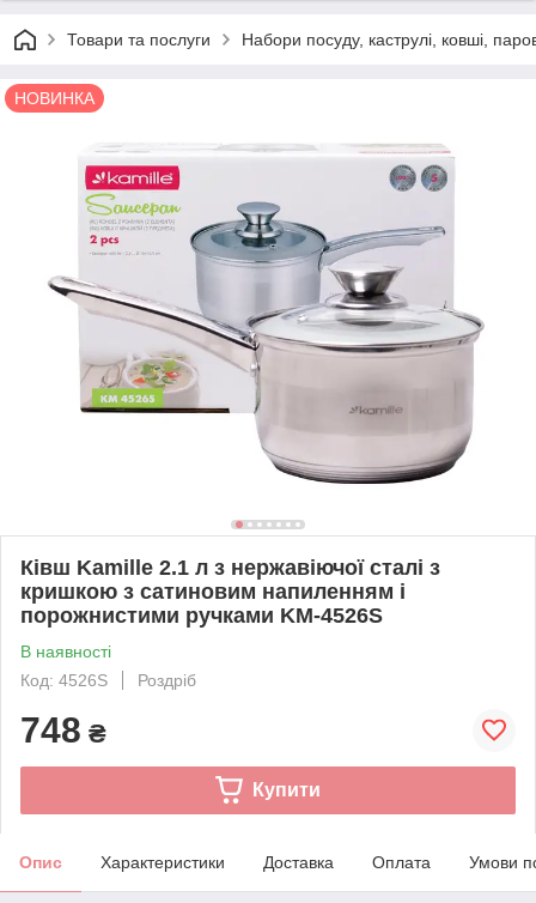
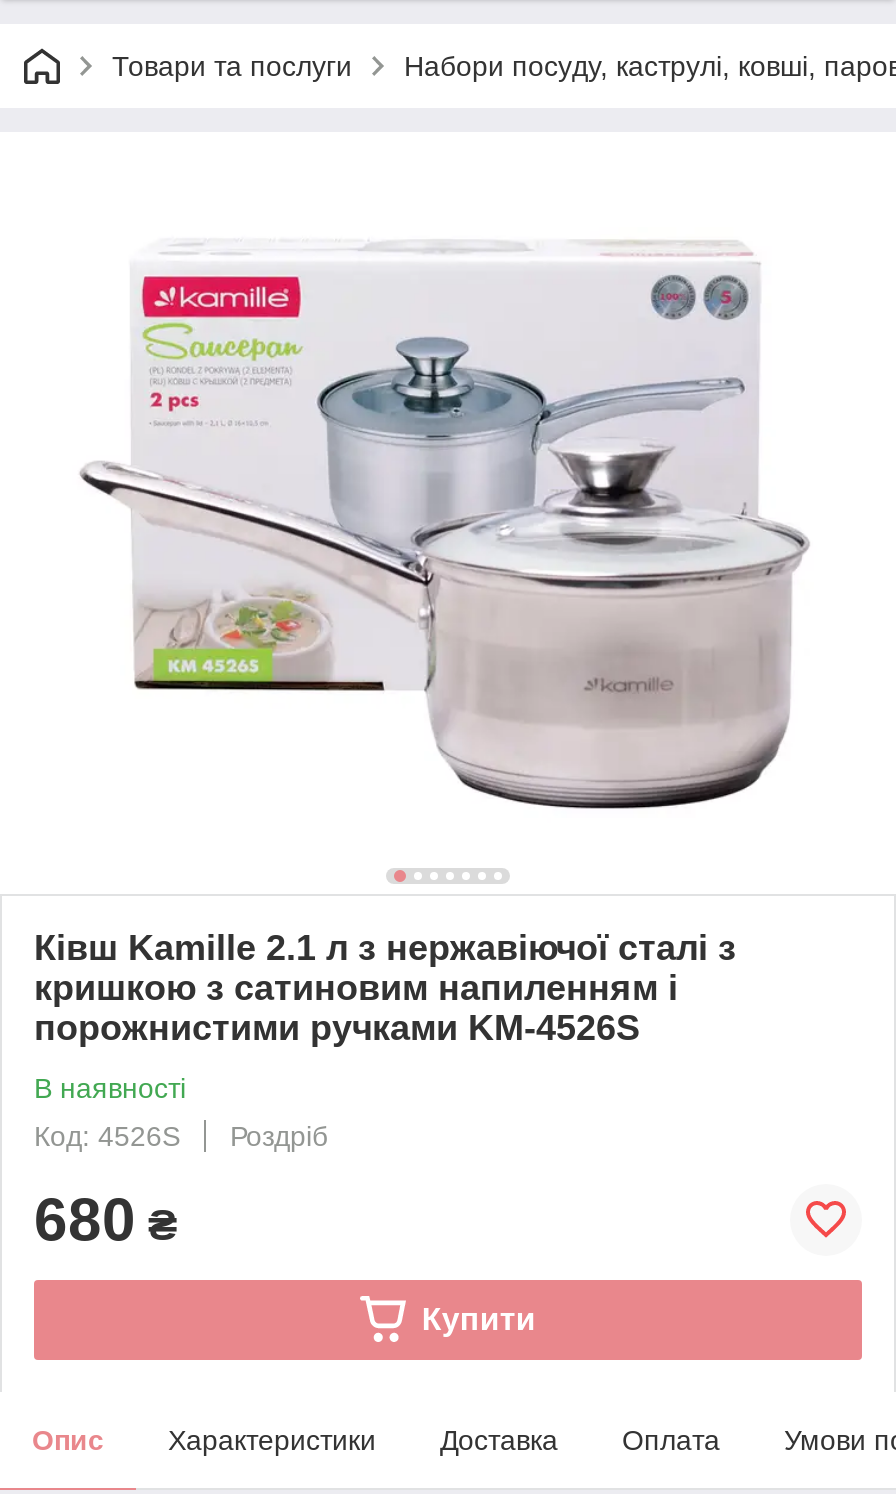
- НОВИНКА

- 748 ₴
+ 680 ₴
